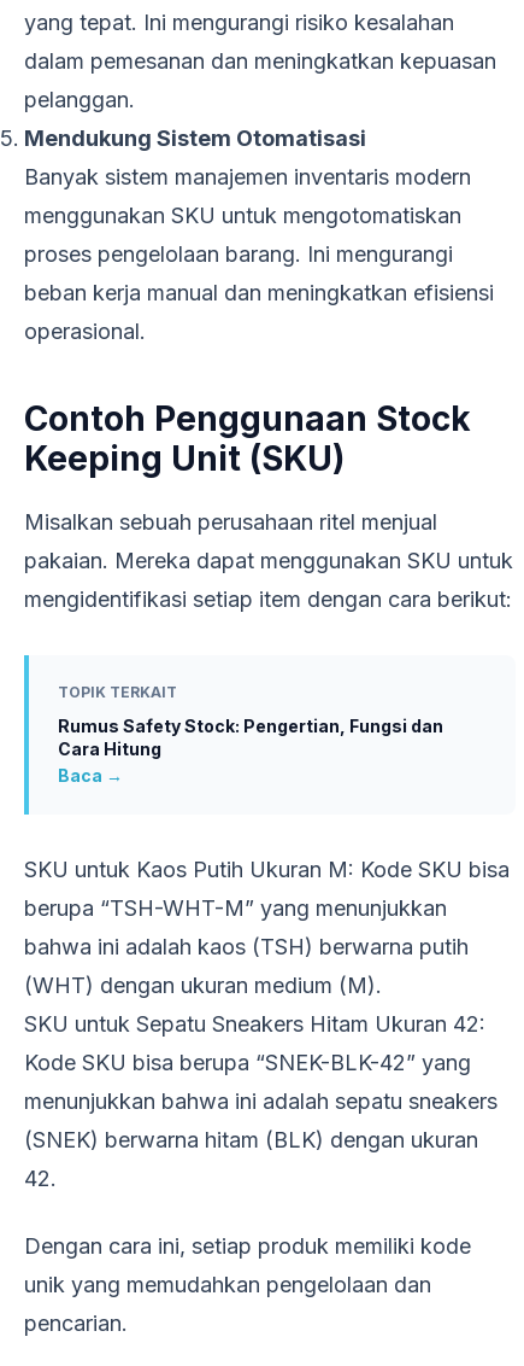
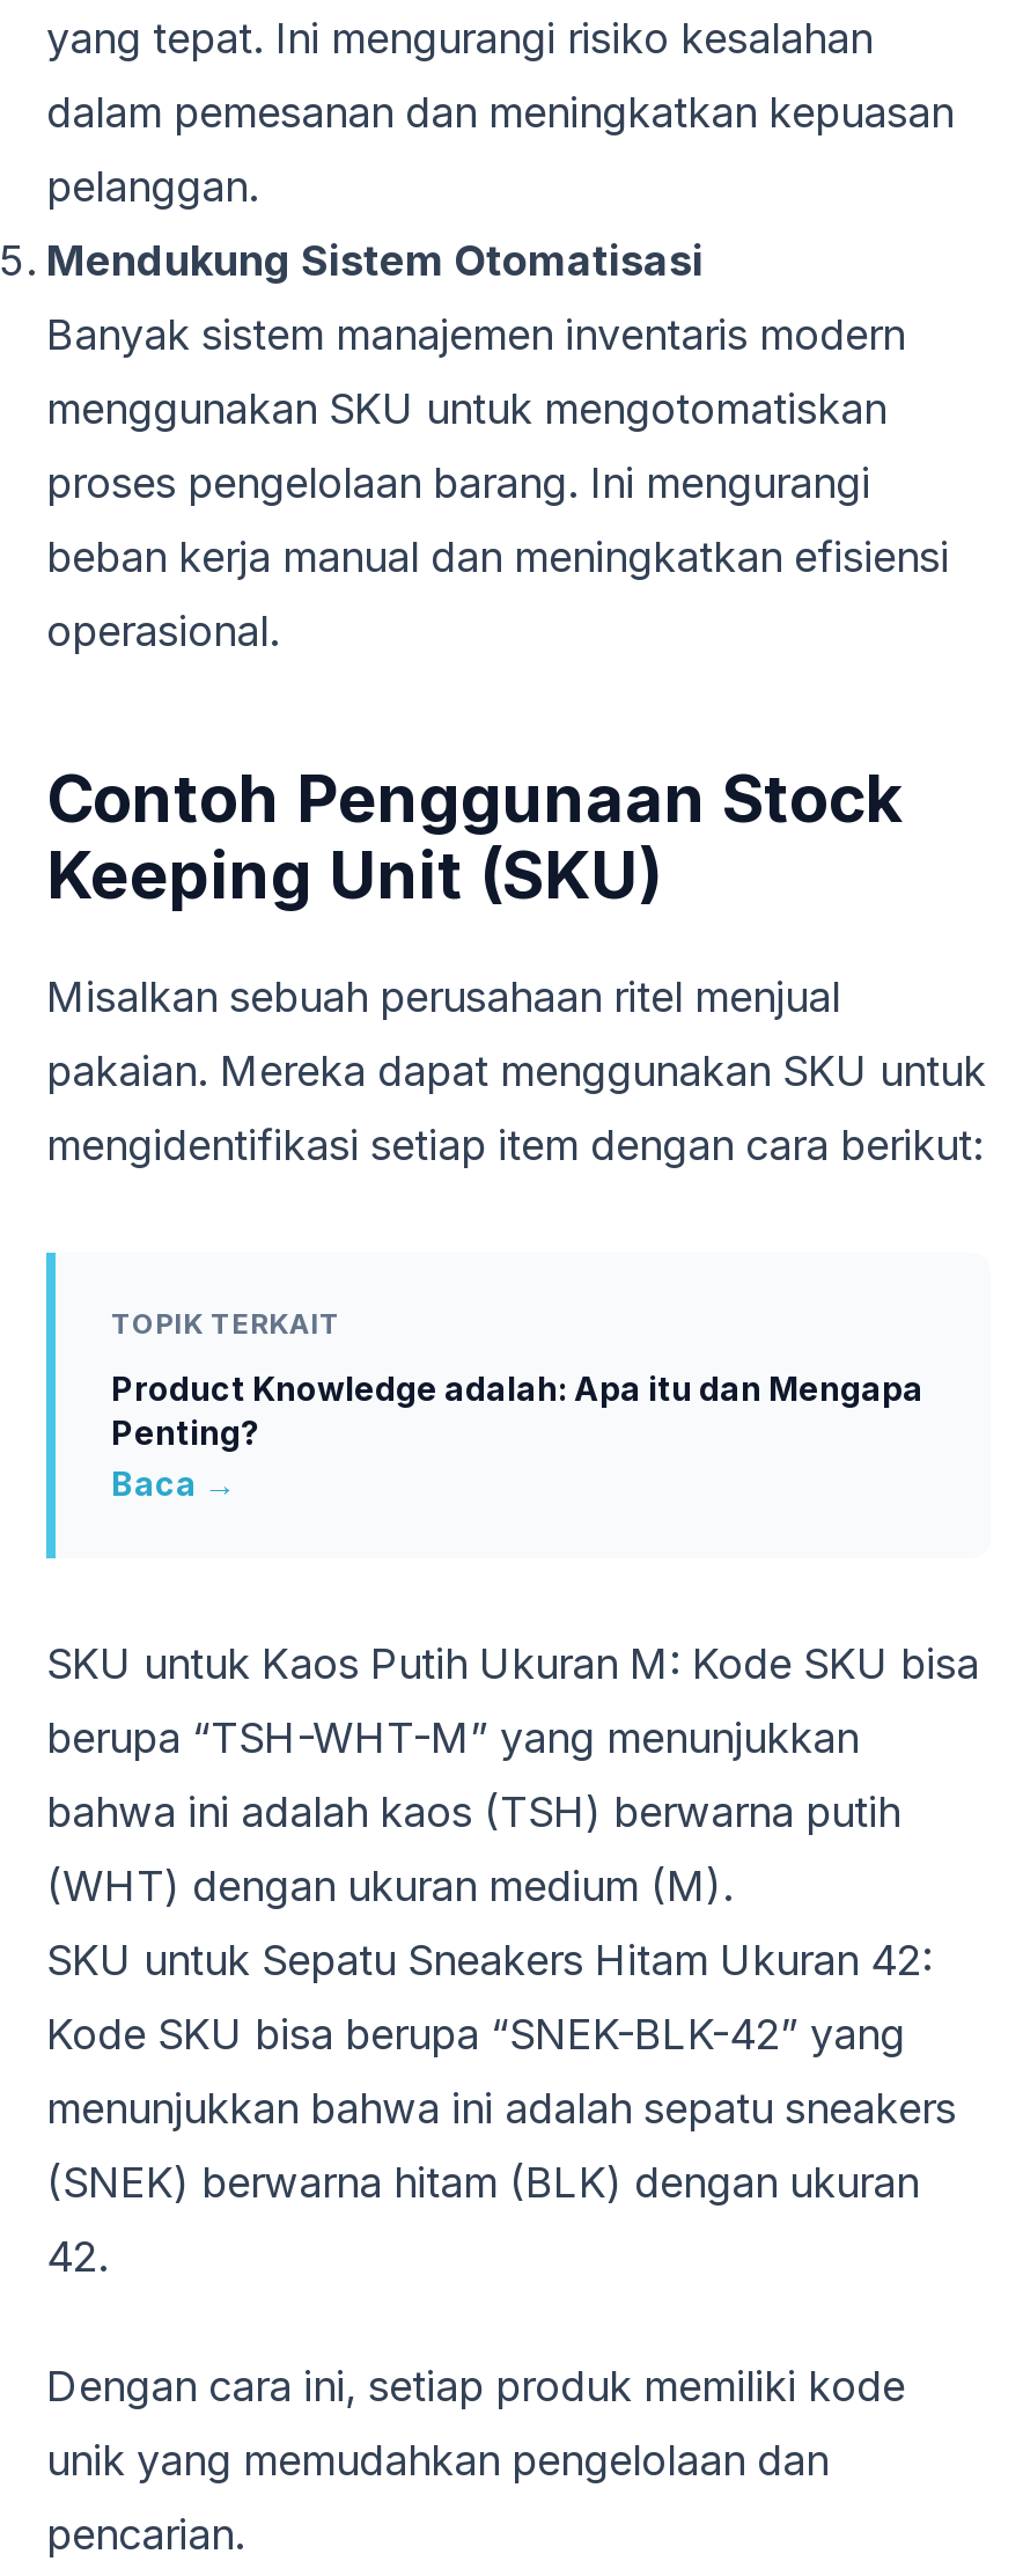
- Rumus Safety Stock: Pengertian, Fungsi dan
- Cara Hitung
+ Product Knowledge adalah: Apa itu dan Mengapa
+ Penting?
